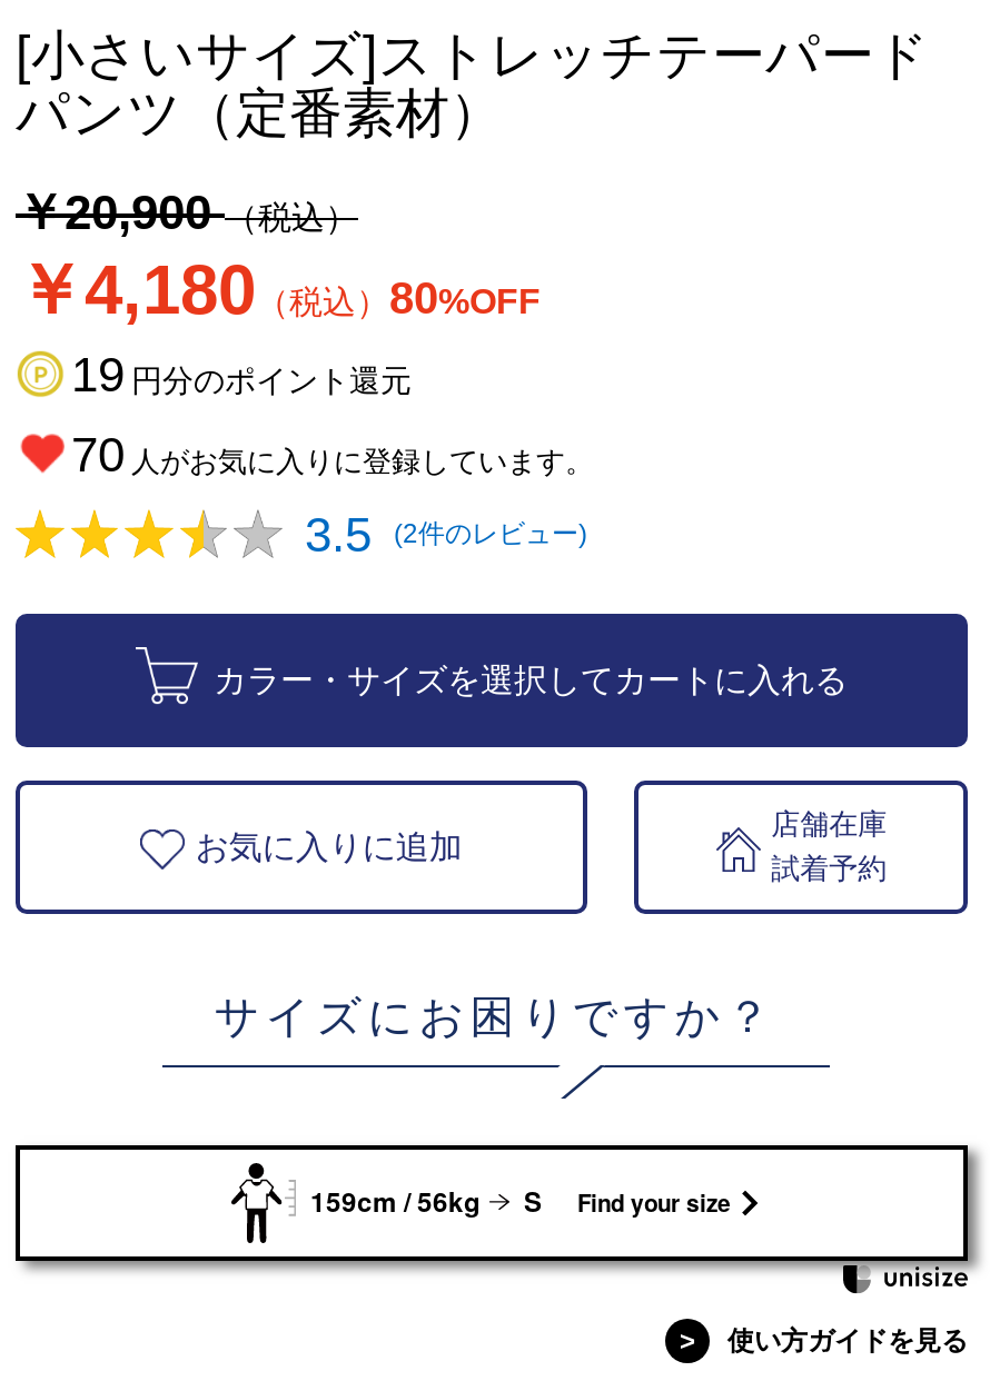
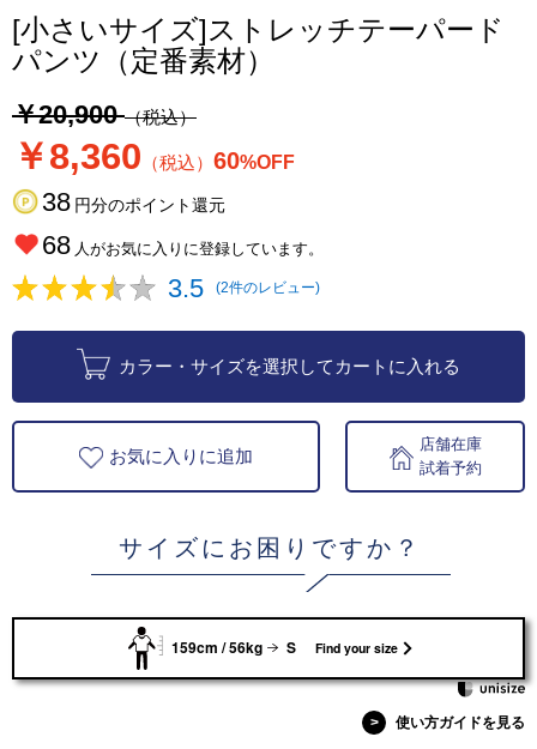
- ￥4,180（税込）80%OFF
+ ￥8,360（税込）60%OFF

- 19 円分のポイント還元
+ 38 円分のポイント還元

- 70 人がお気に入りに登録しています。
+ 68 人がお気に入りに登録しています。
